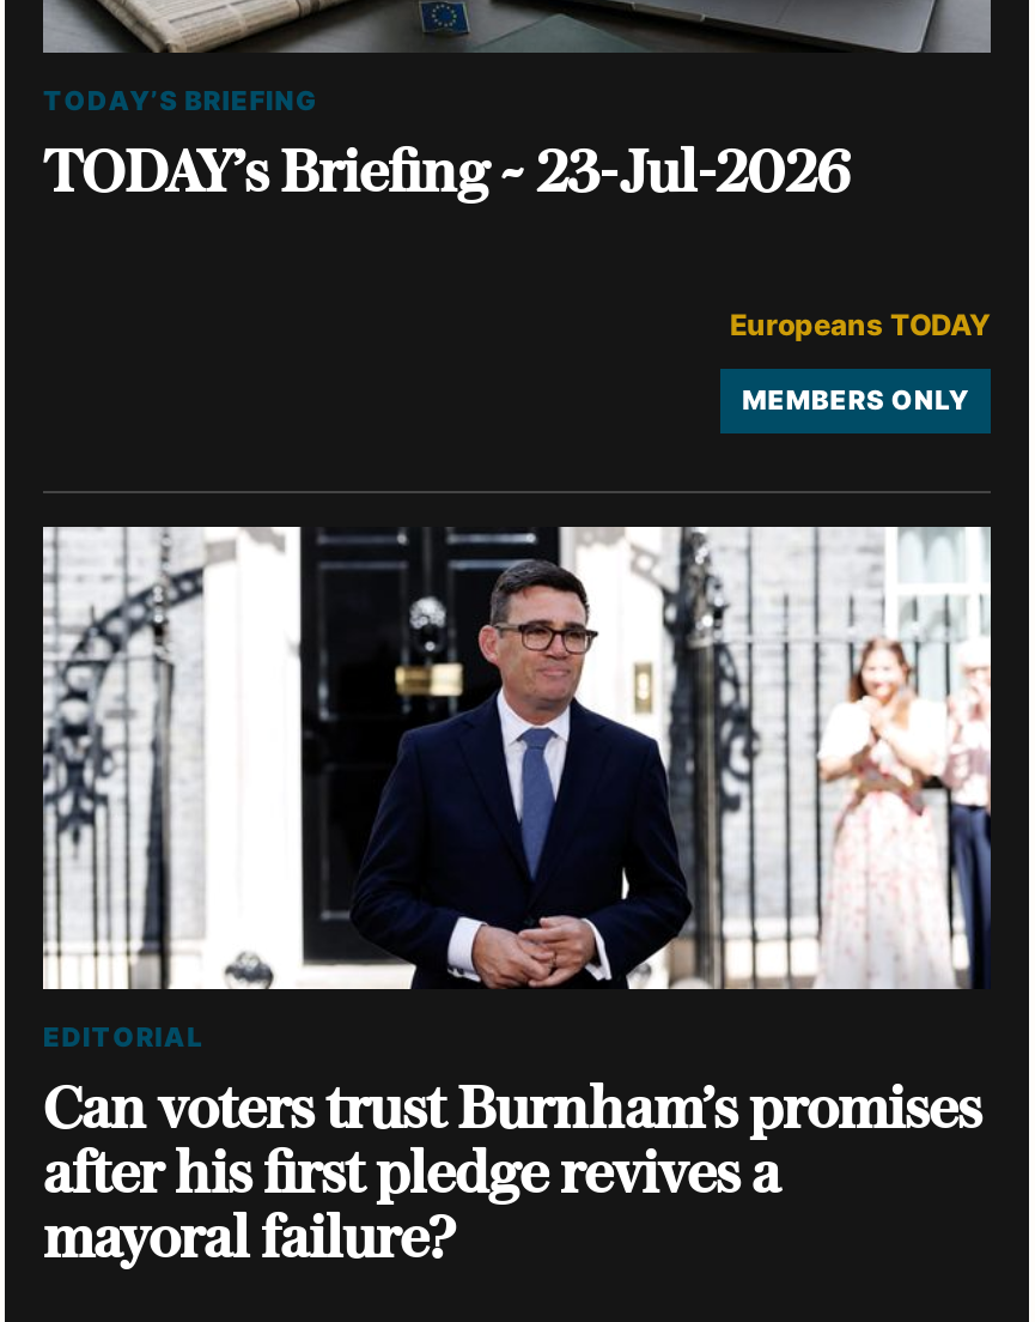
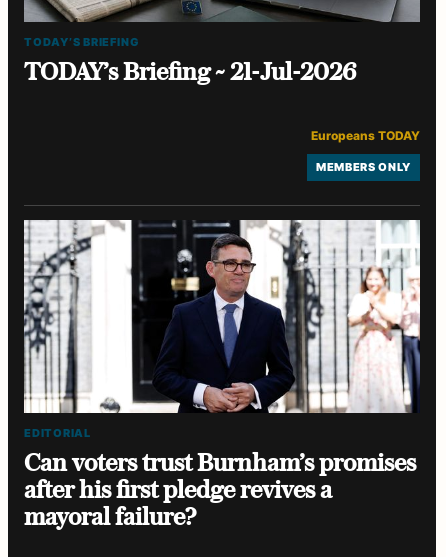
- TODAY’s Briefing ~ 23-Jul-2026
+ TODAY’s Briefing ~ 21-Jul-2026
